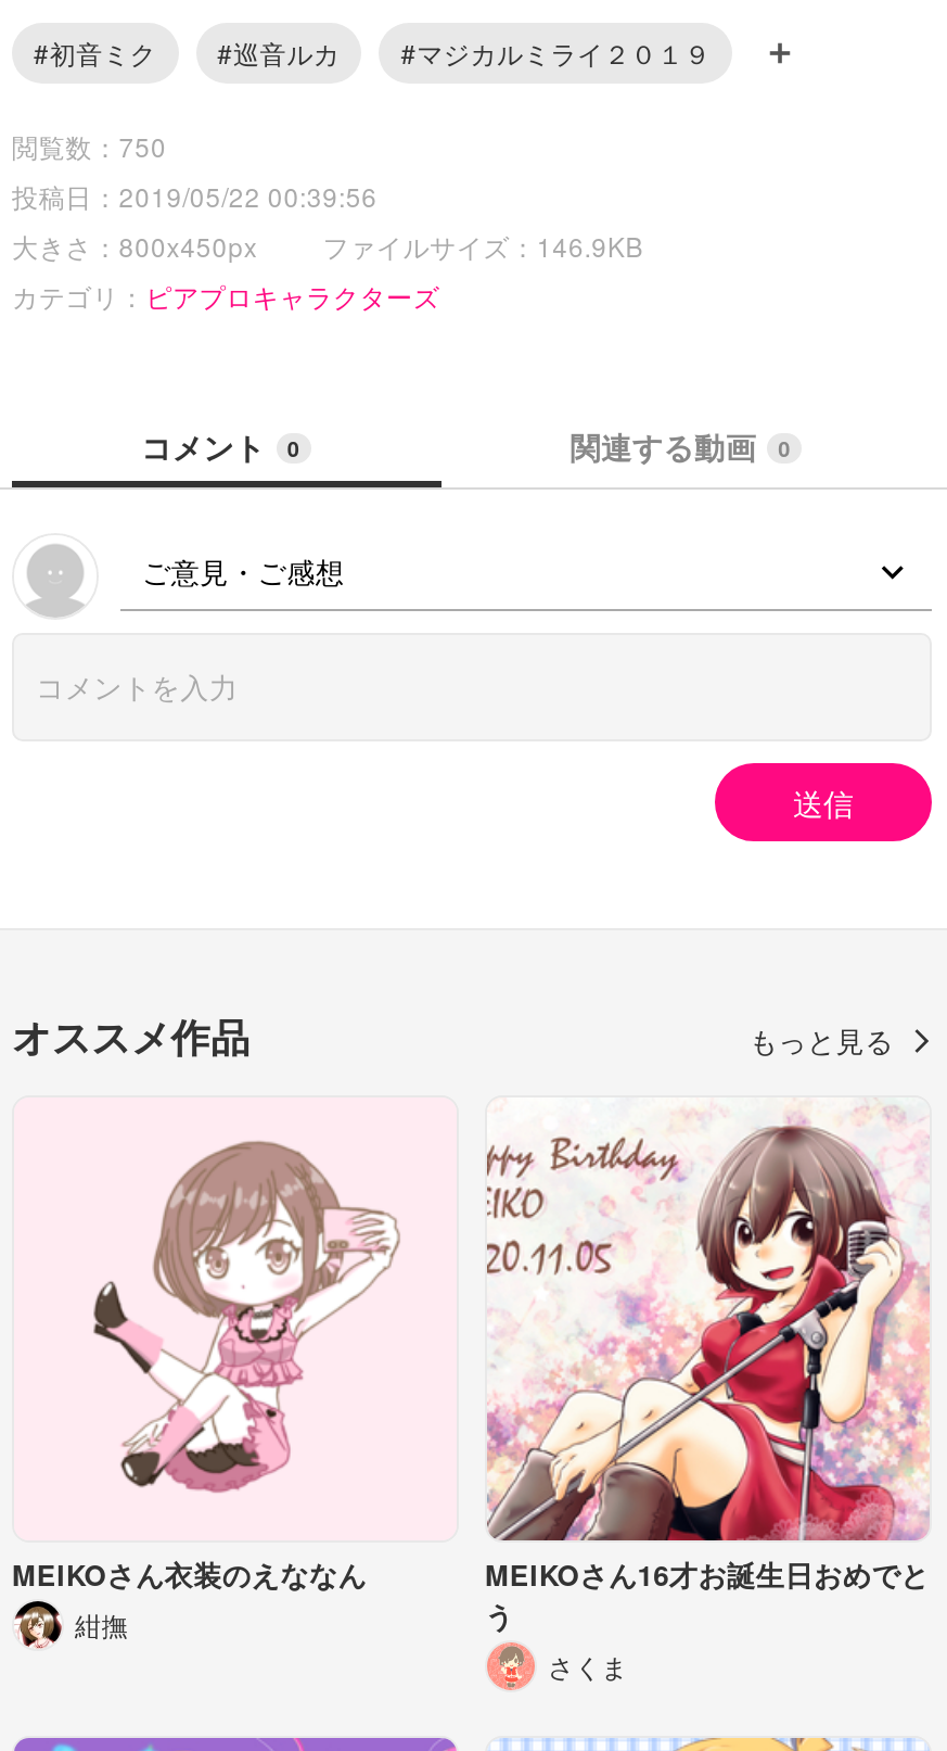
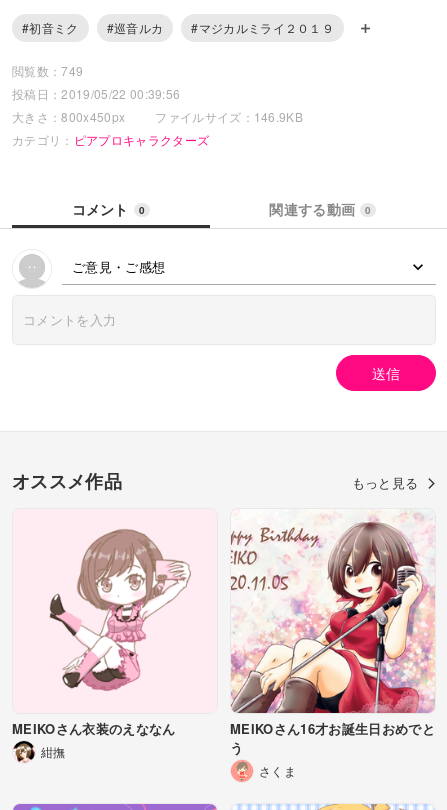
- 閲覧数：750
+ 閲覧数：749
